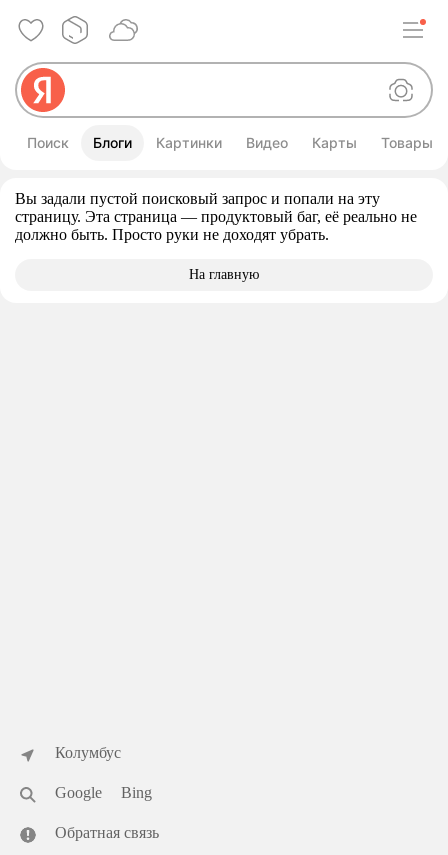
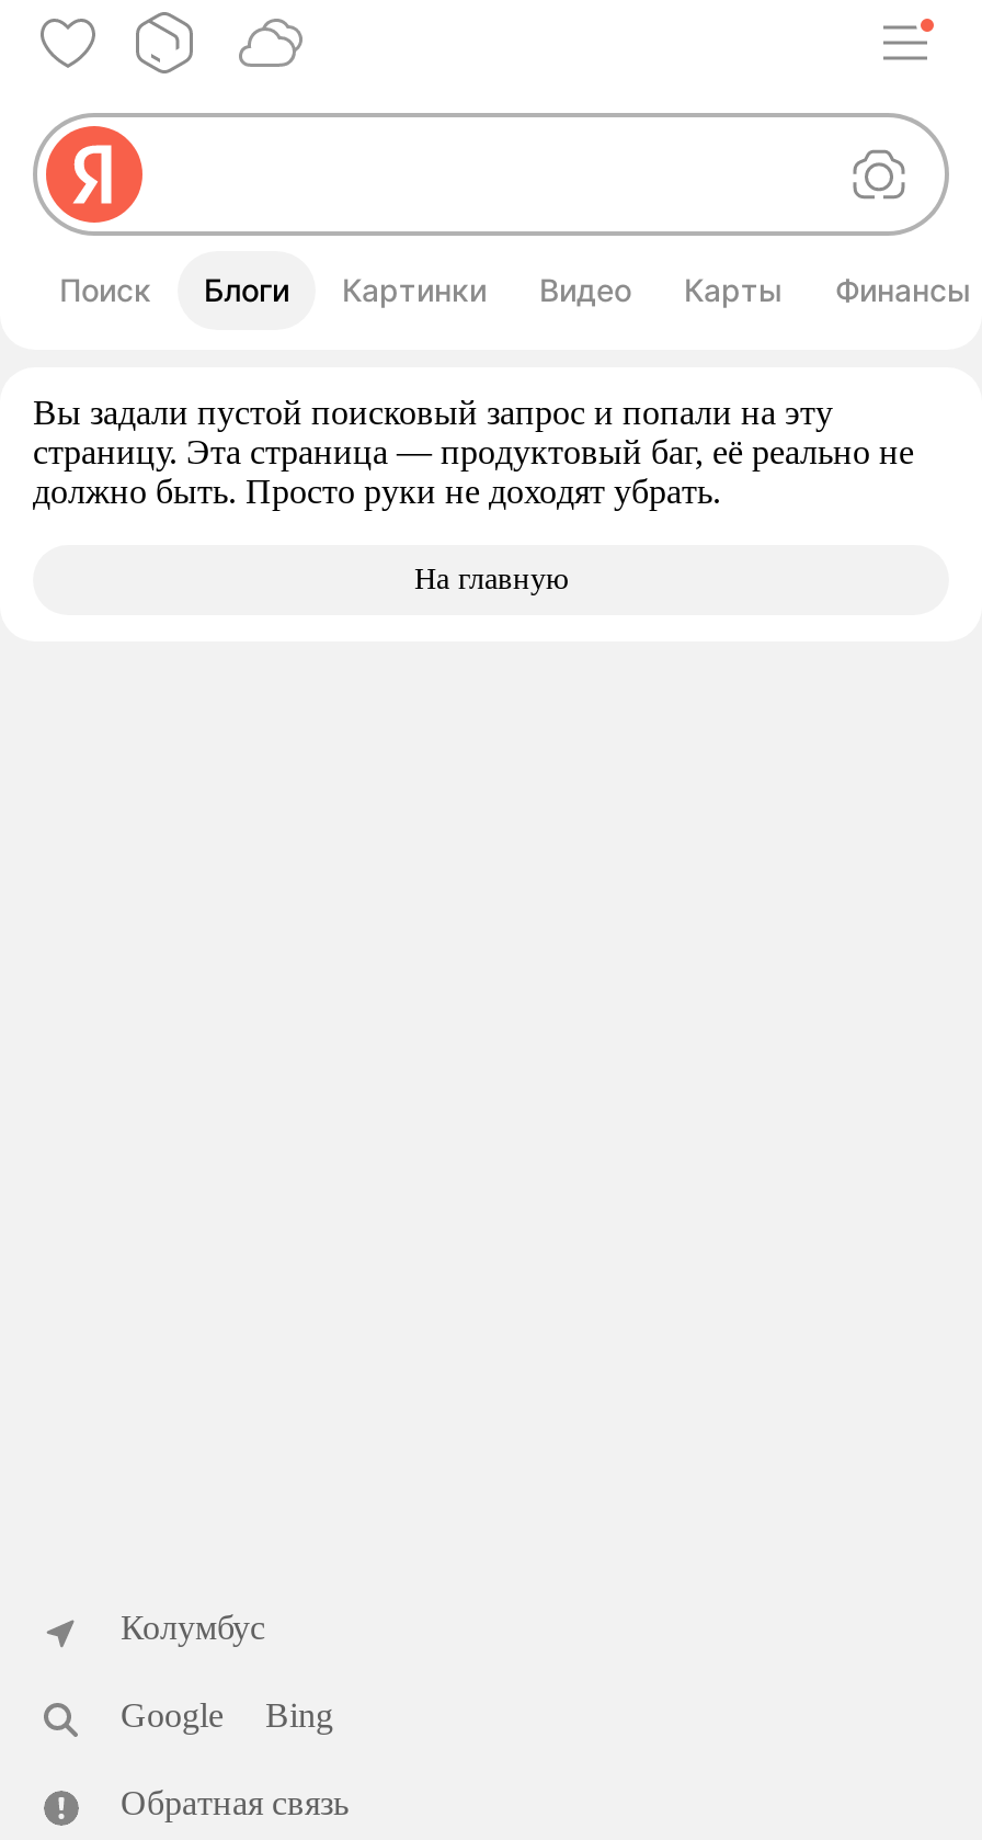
- Товары
+ Финансы
